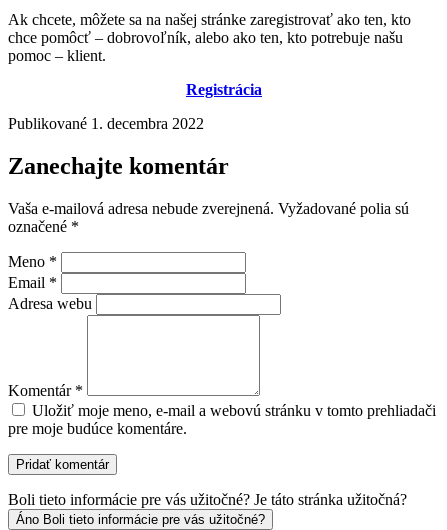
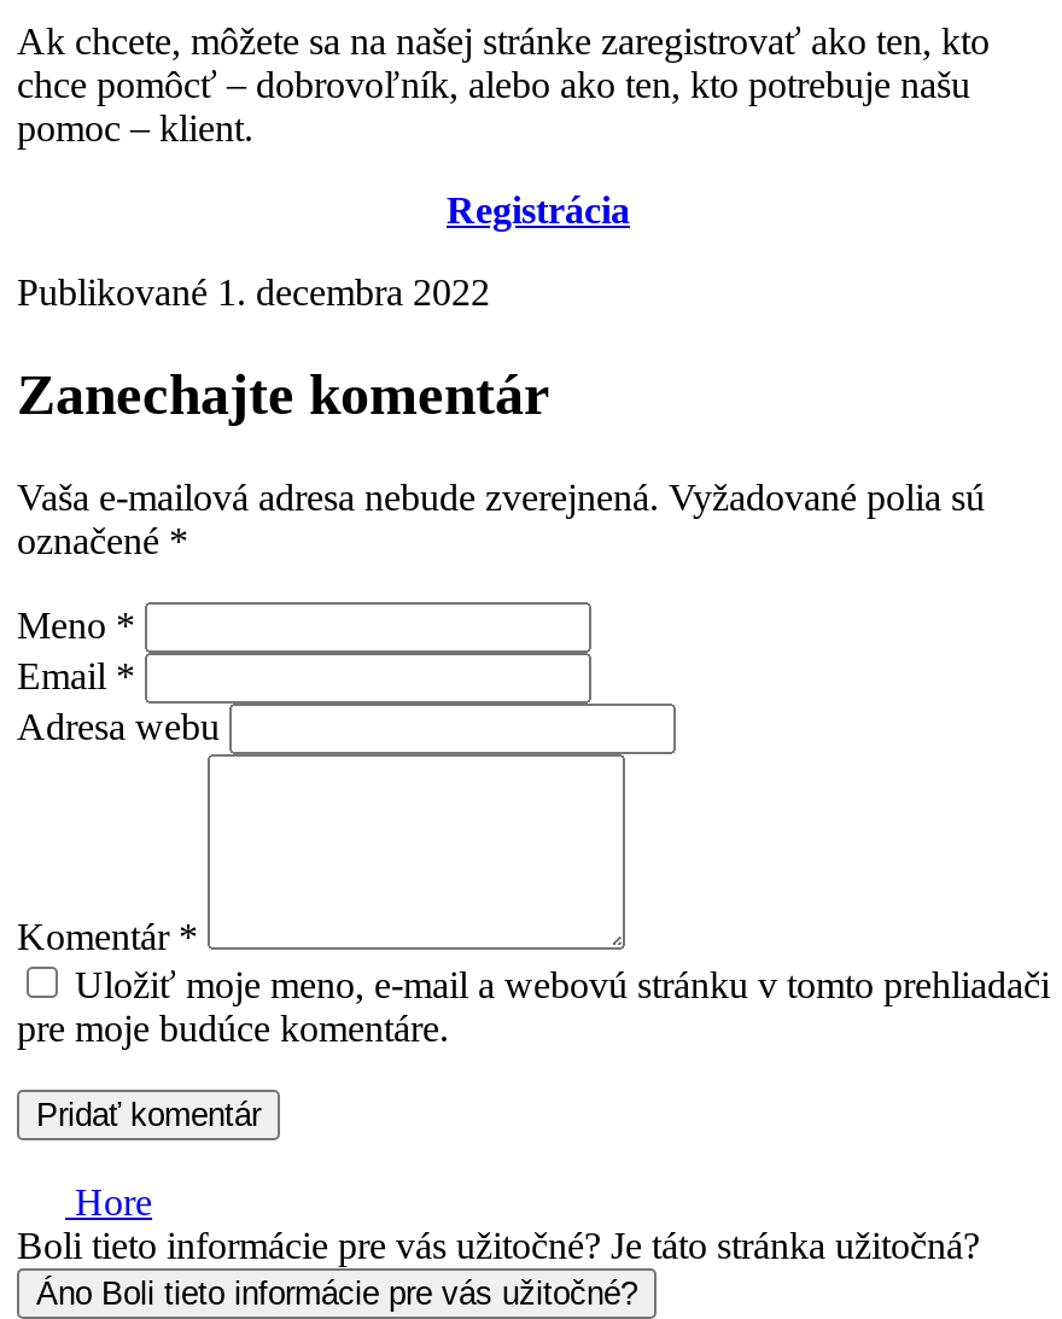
+ Hore
